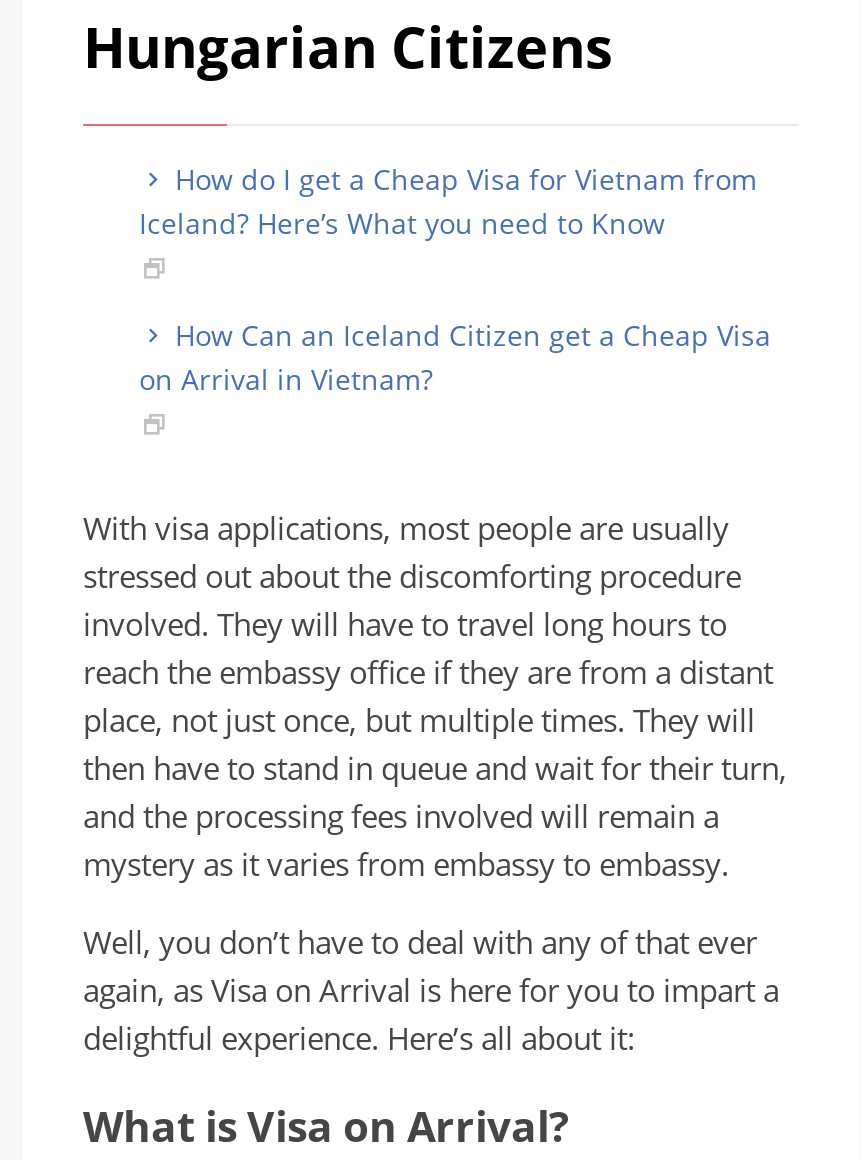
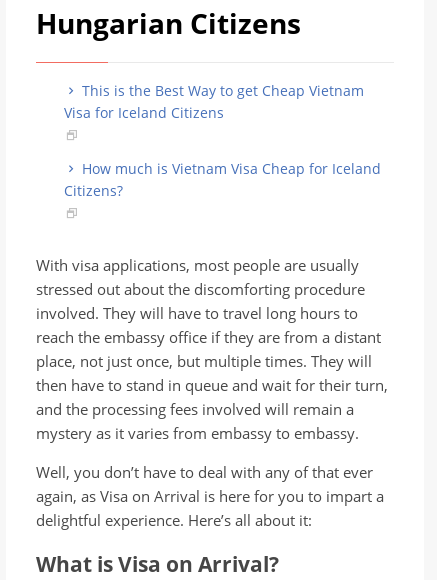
- How do I get a Cheap Visa for Vietnam from
- Iceland? Here’s What you need to Know
+ This is the Best Way to get Cheap Vietnam
+ Visa for Iceland Citizens

- How Can an Iceland Citizen get a Cheap Visa
- on Arrival in Vietnam?
+ How much is Vietnam Visa Cheap for Iceland
+ Citizens?
